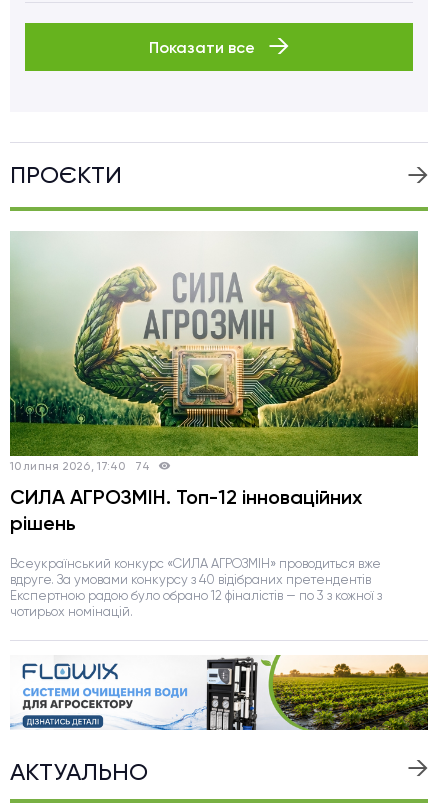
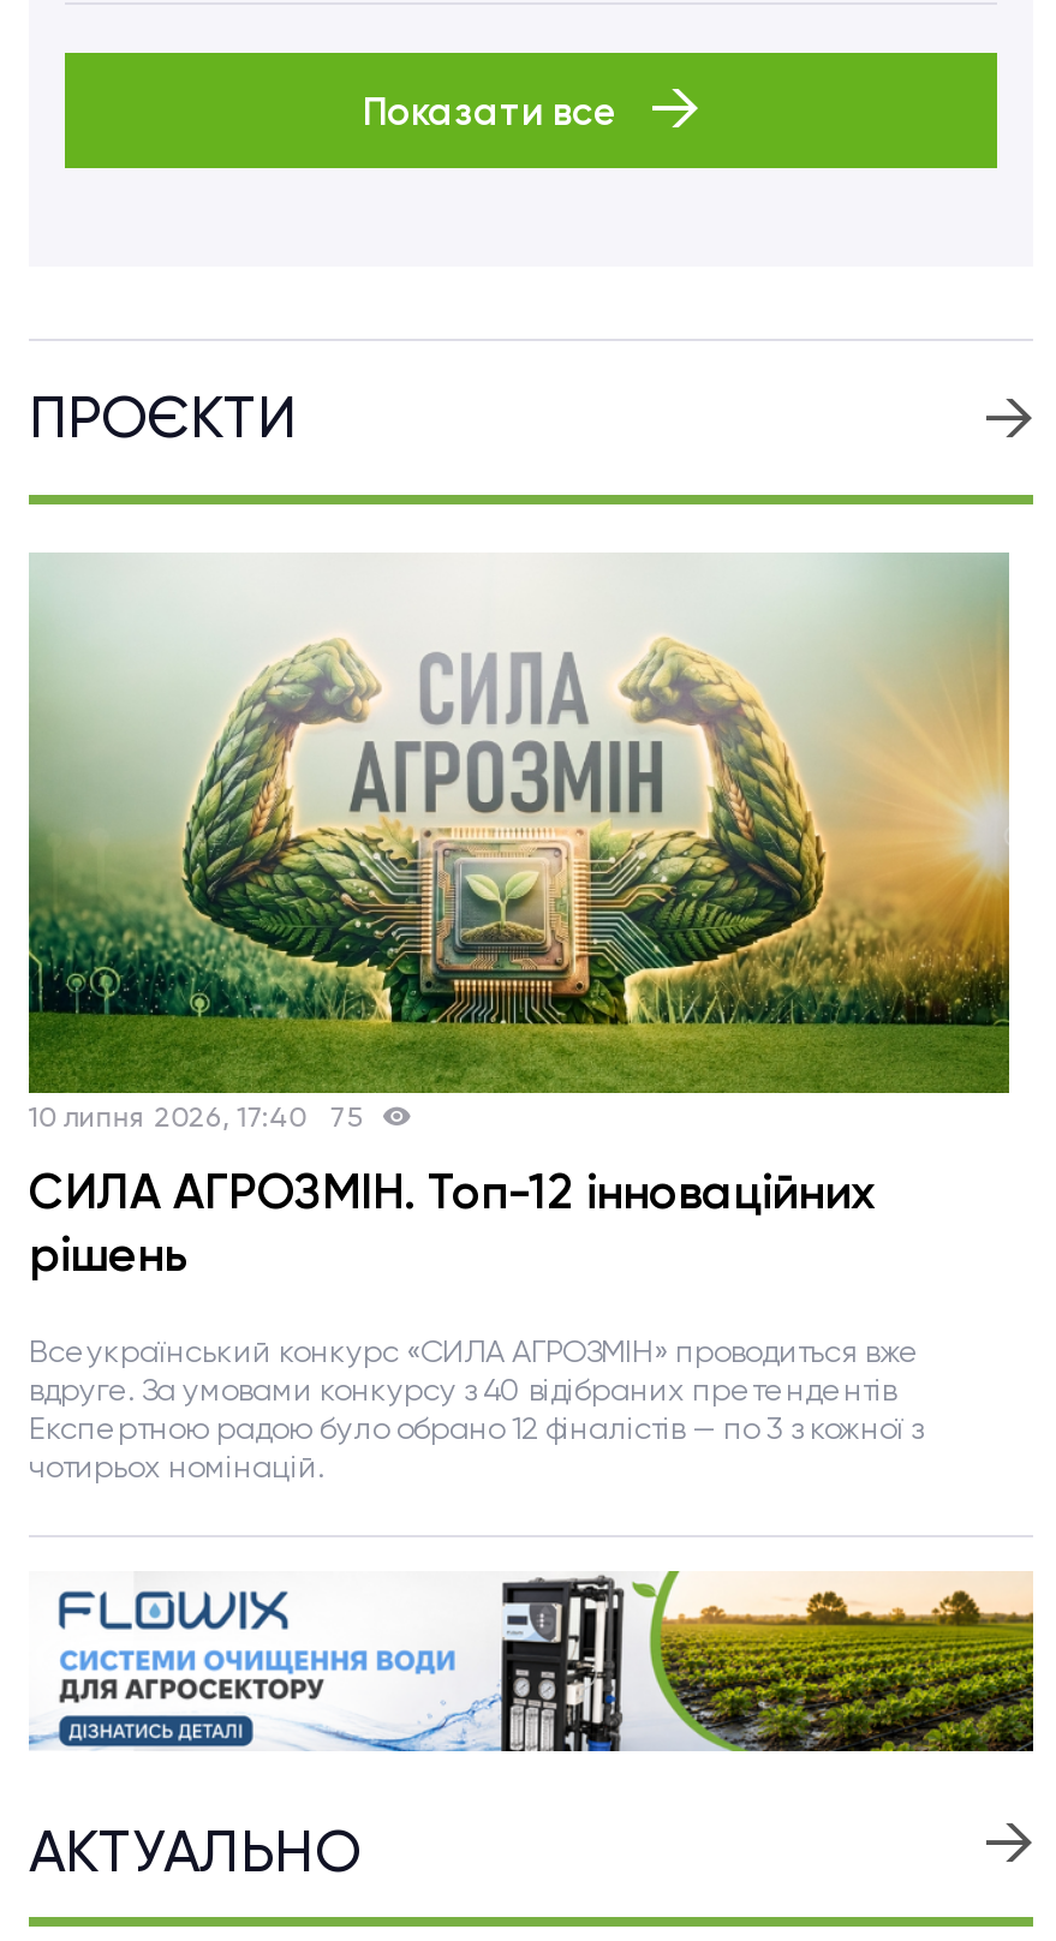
- 10 липня 2026, 17:40 74
+ 10 липня 2026, 17:40 75
